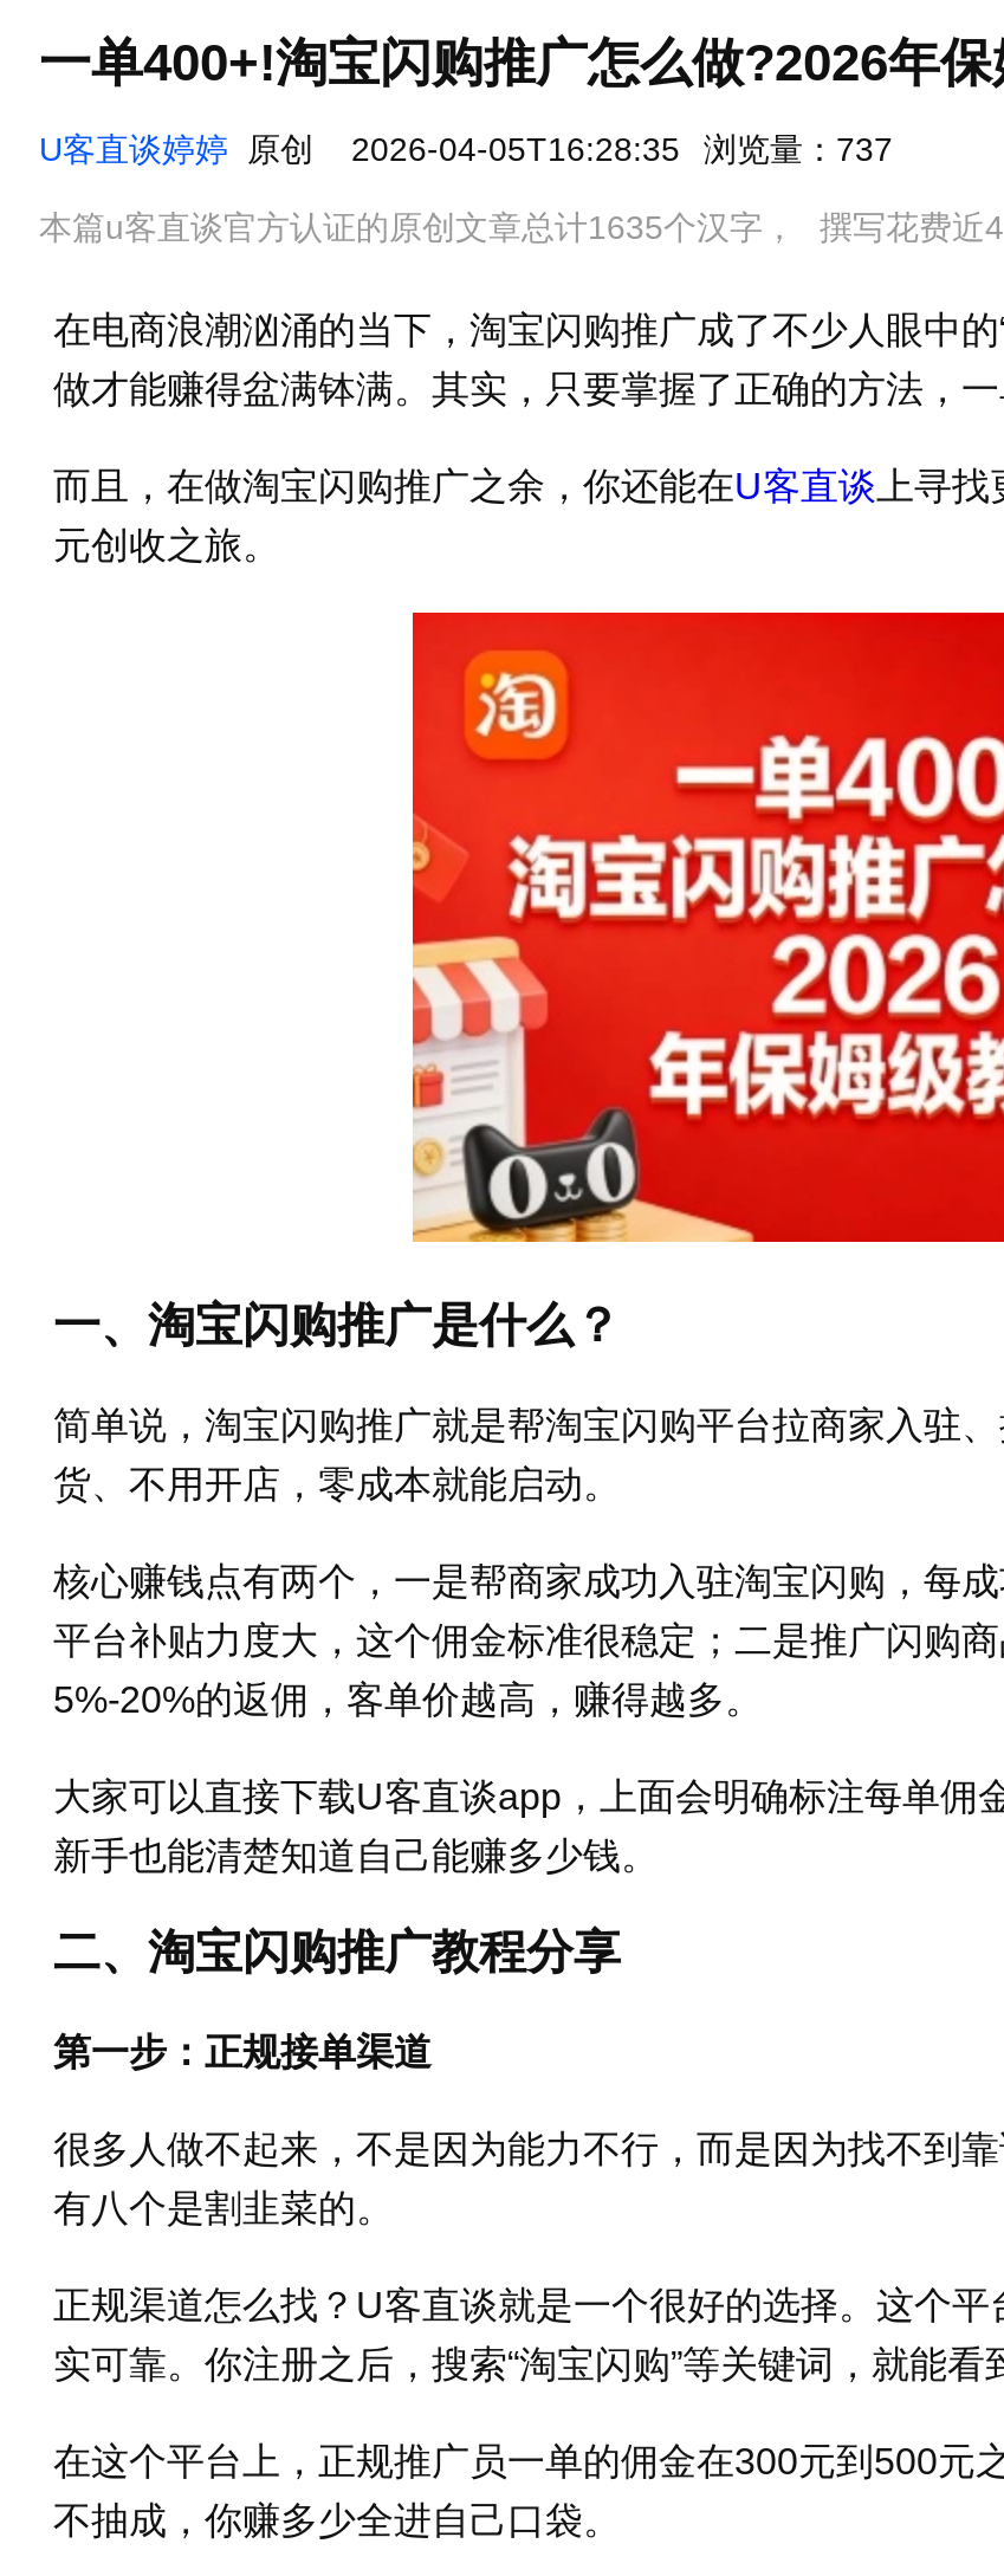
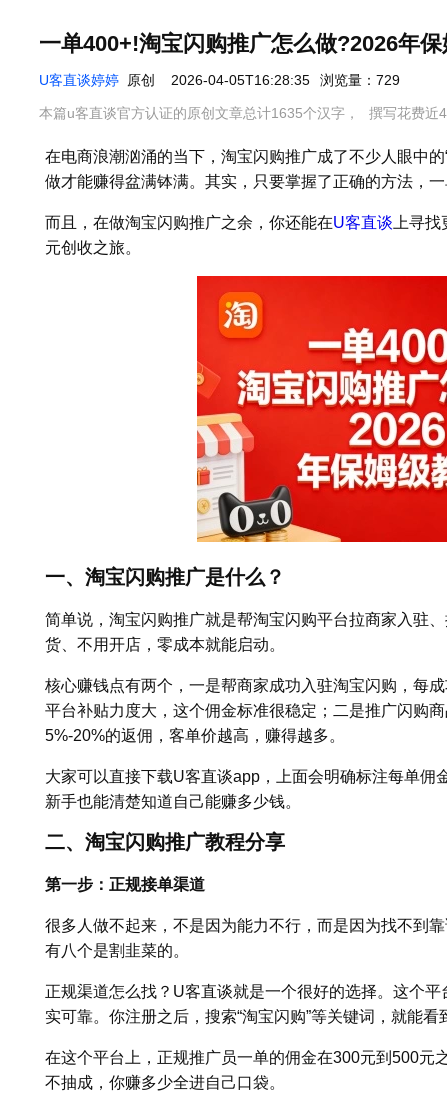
- U客直谈婷婷 原创 2026-04-05T16:28:35 浏览量：737
+ U客直谈婷婷 原创 2026-04-05T16:28:35 浏览量：729
